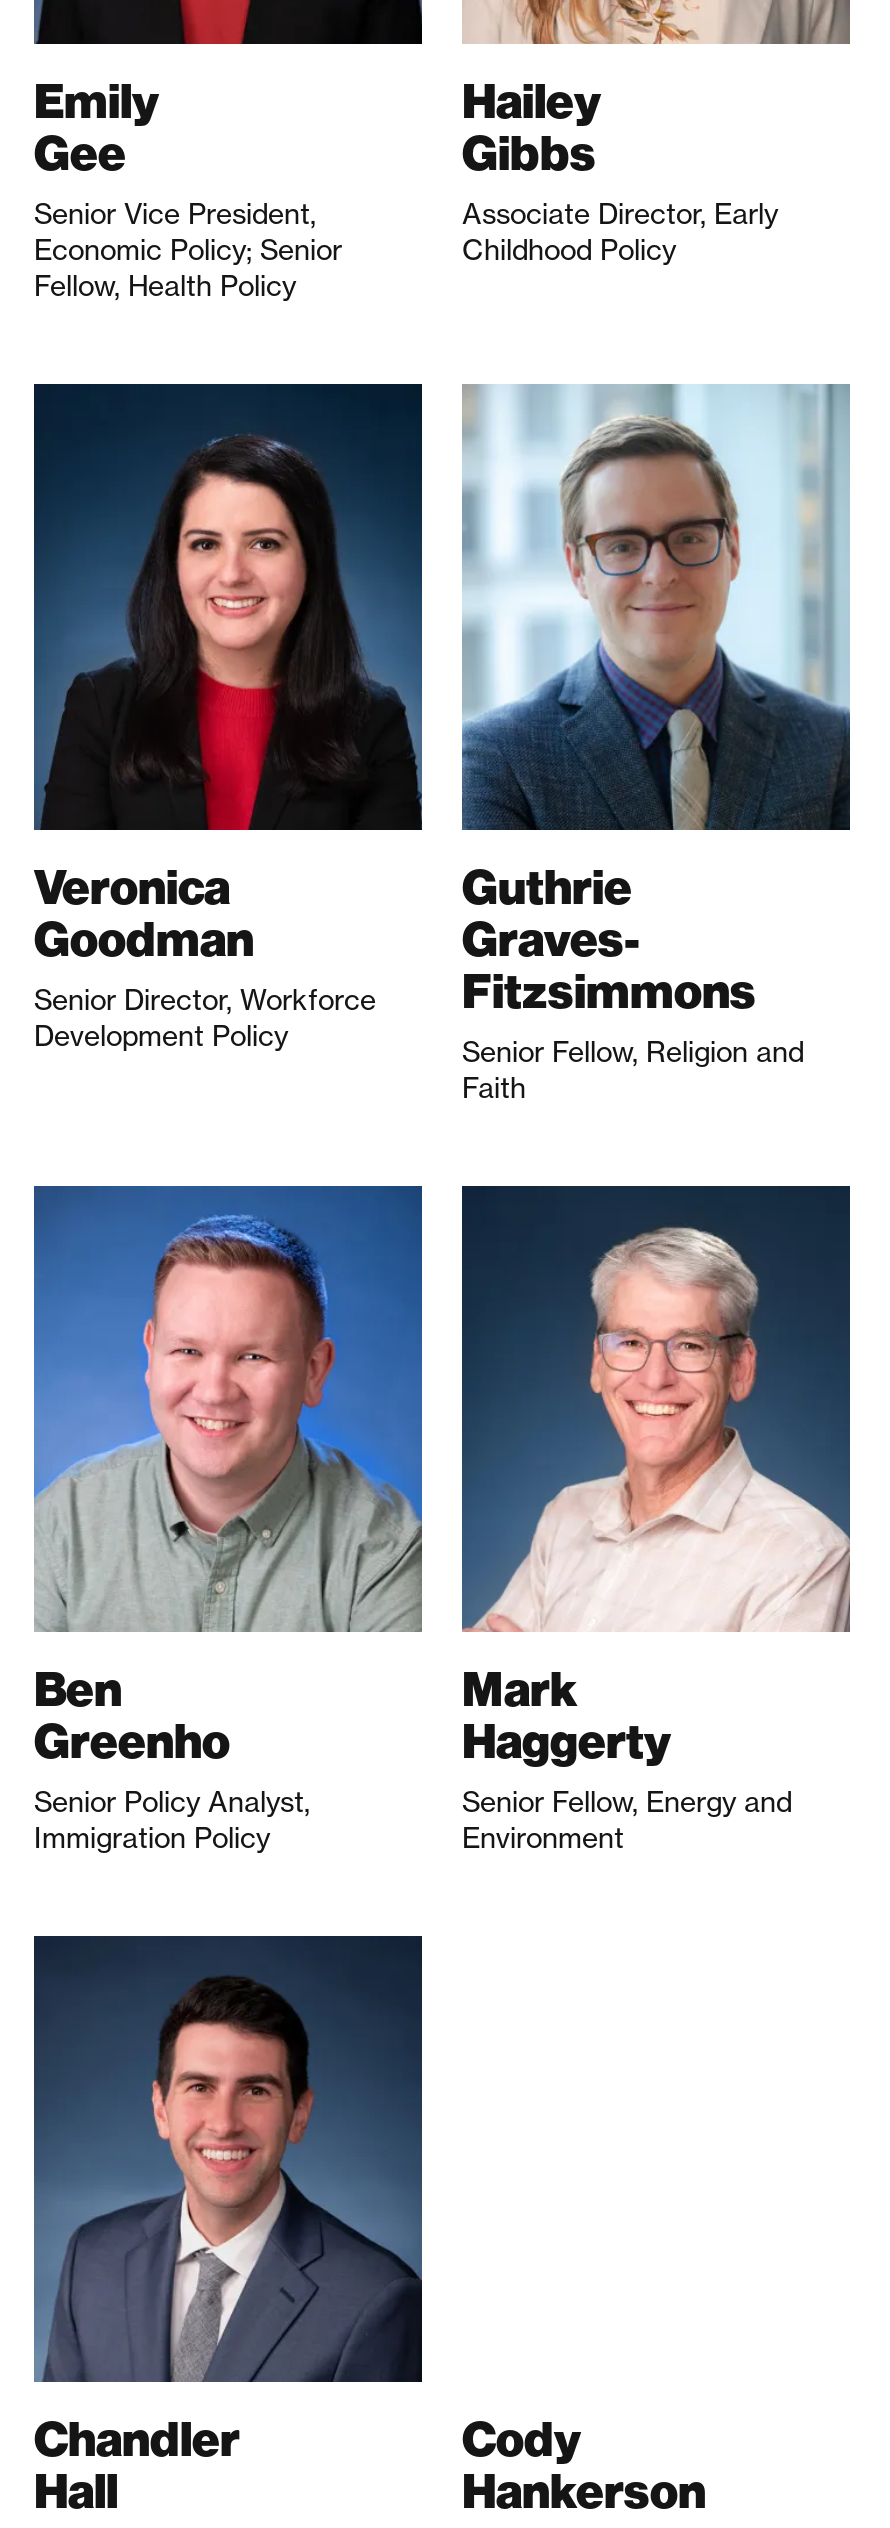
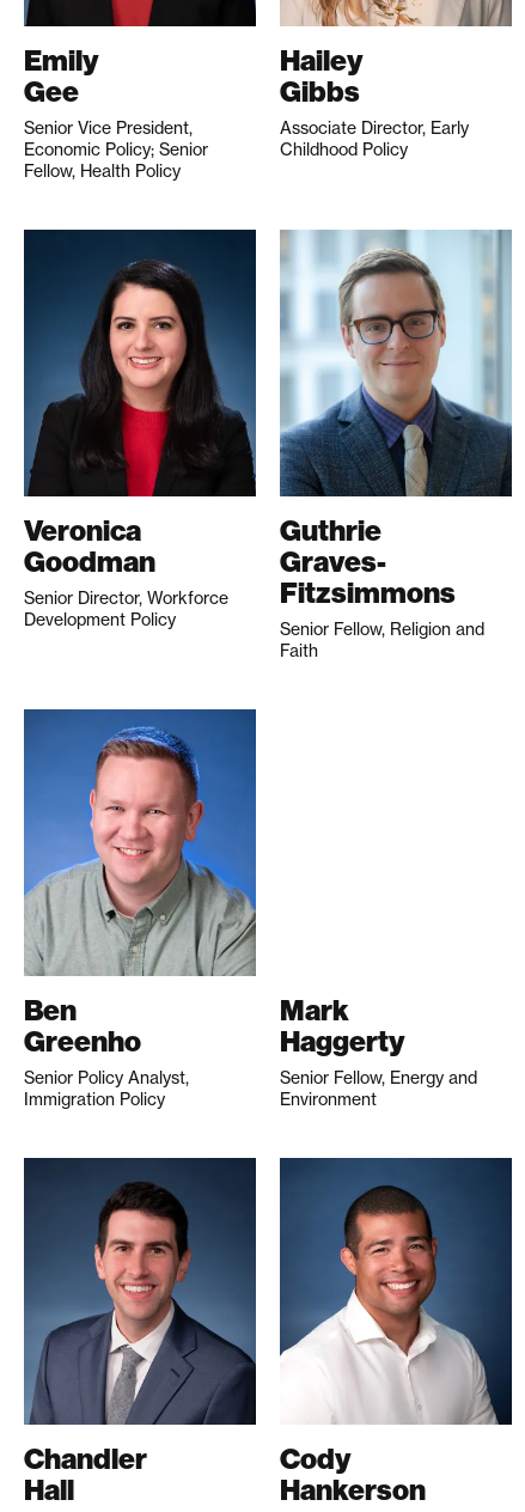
- [image]

+ [image]
